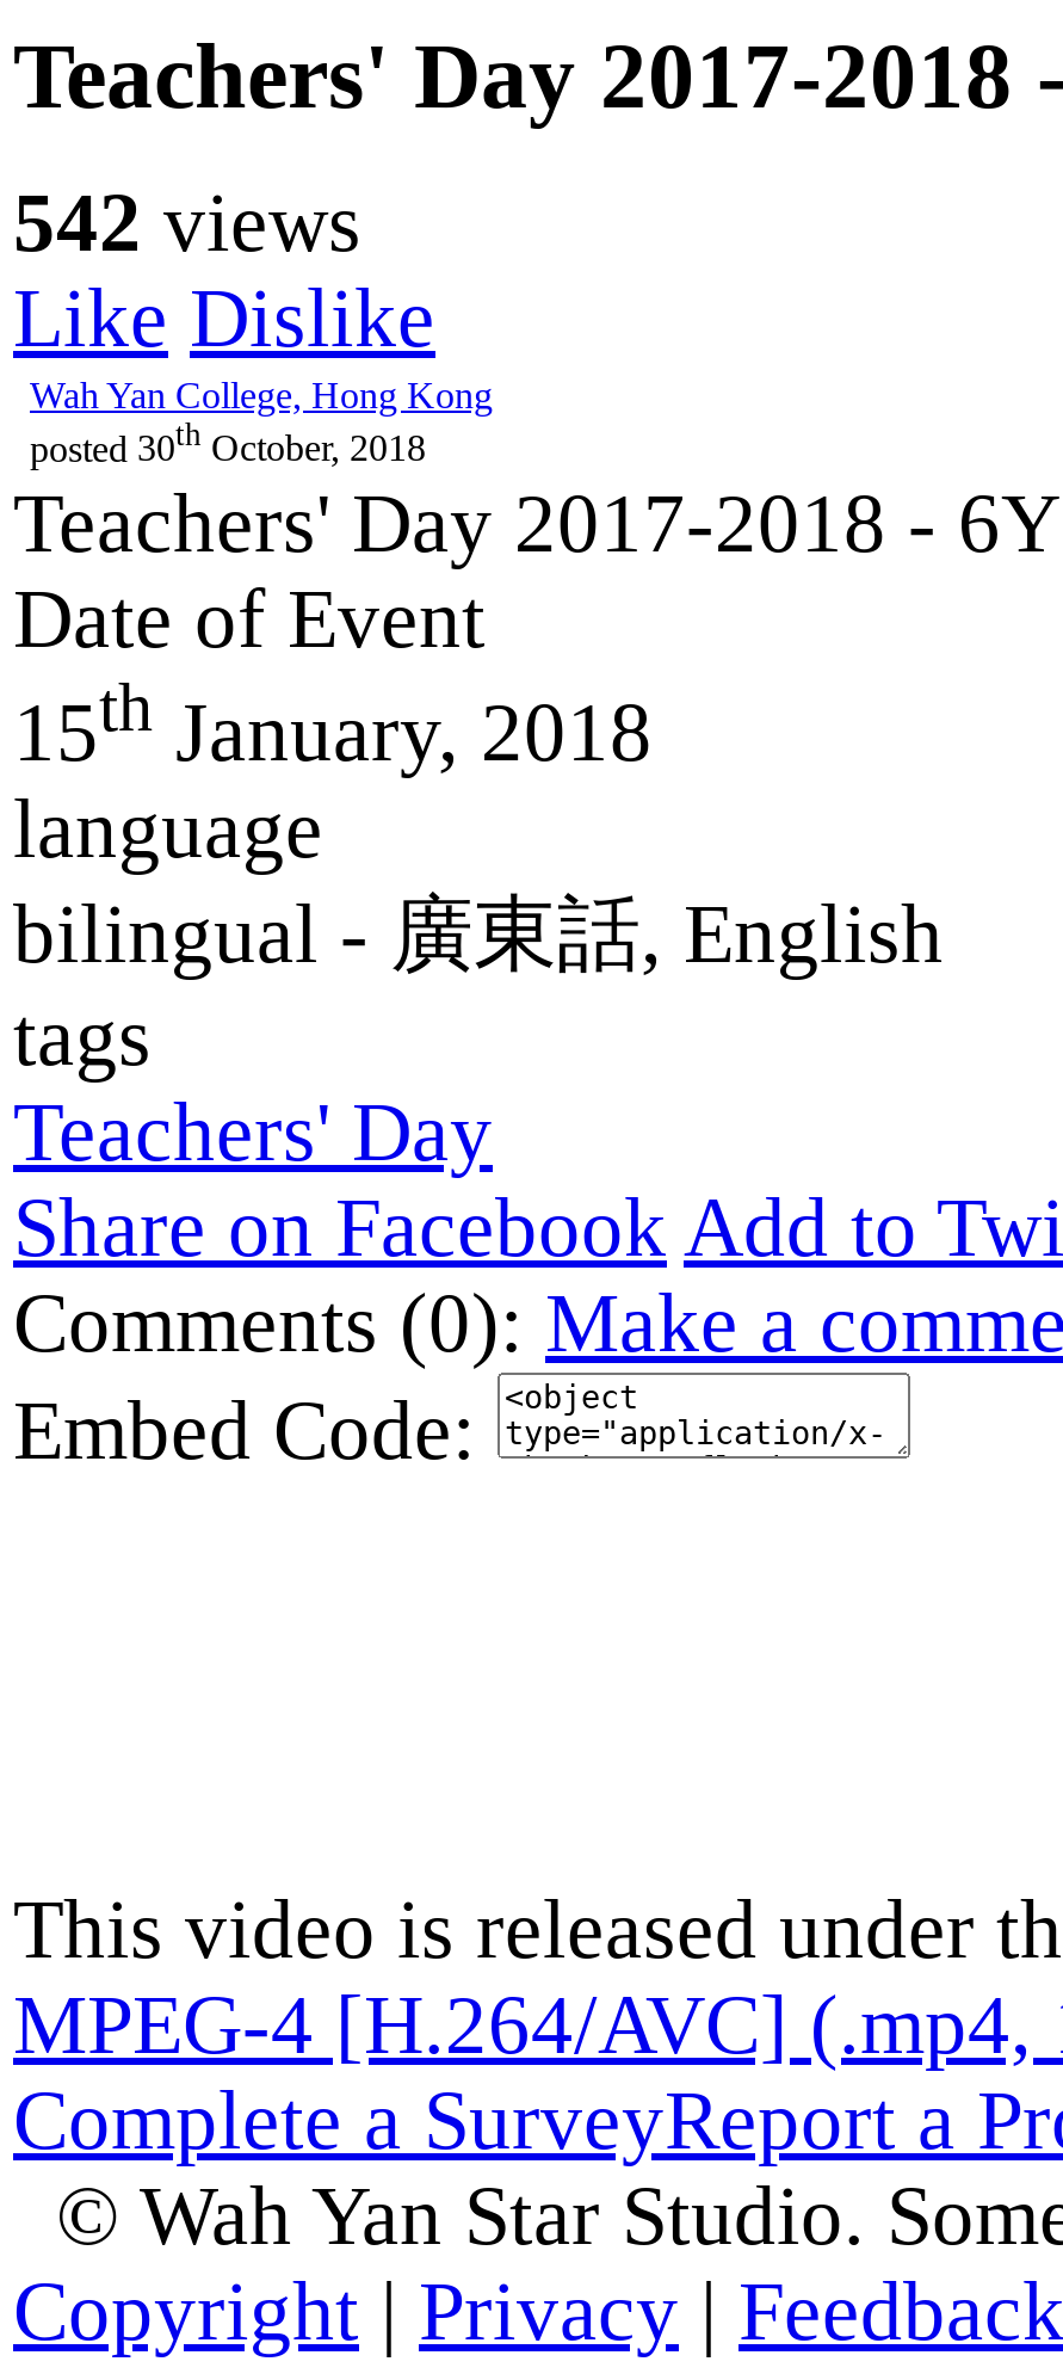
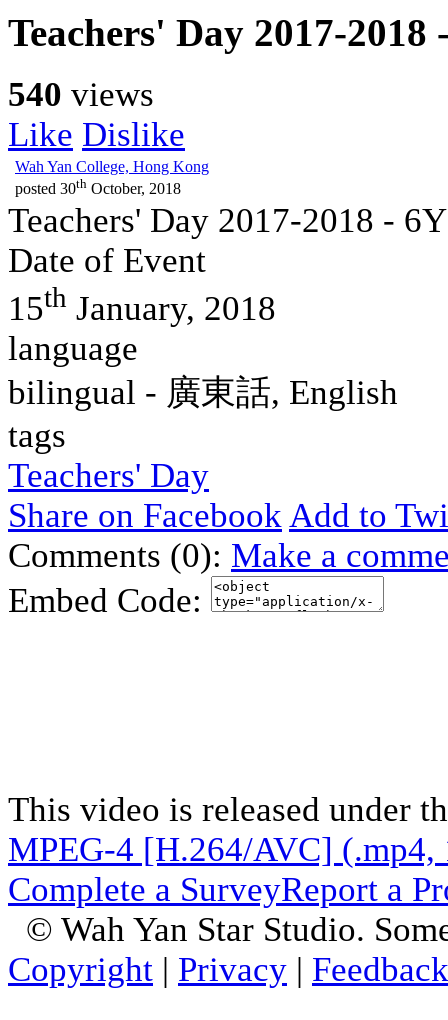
- 542 views
+ 540 views
